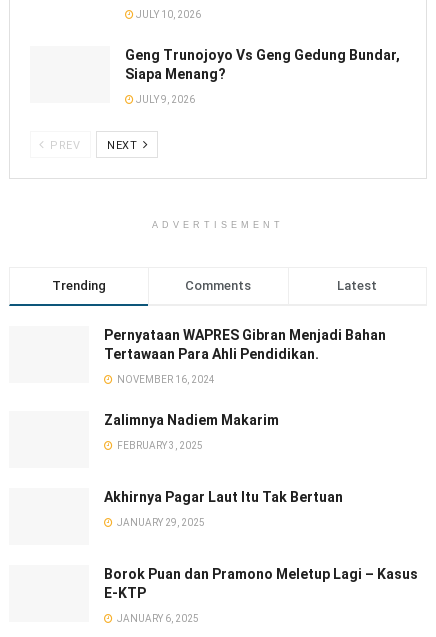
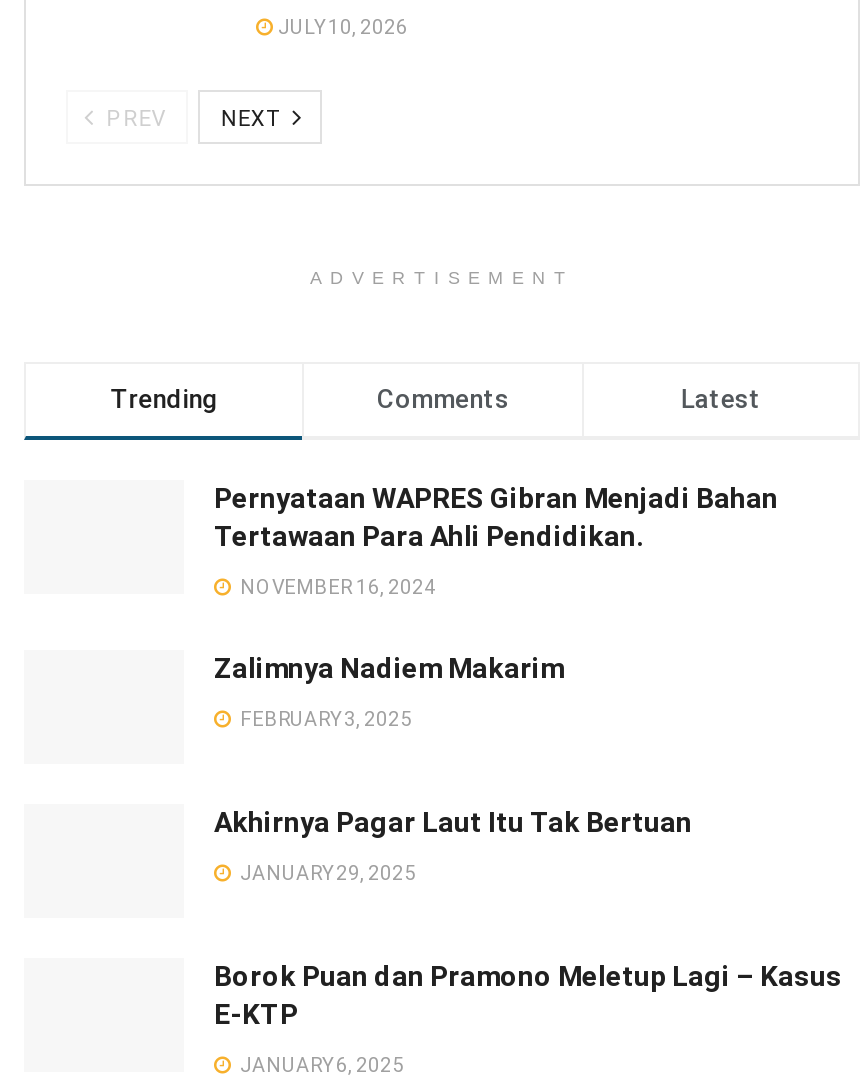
- Geng Trunojoyo Vs Geng Gedung Bundar,
- Siapa Menang?
- JULY 9, 2026
